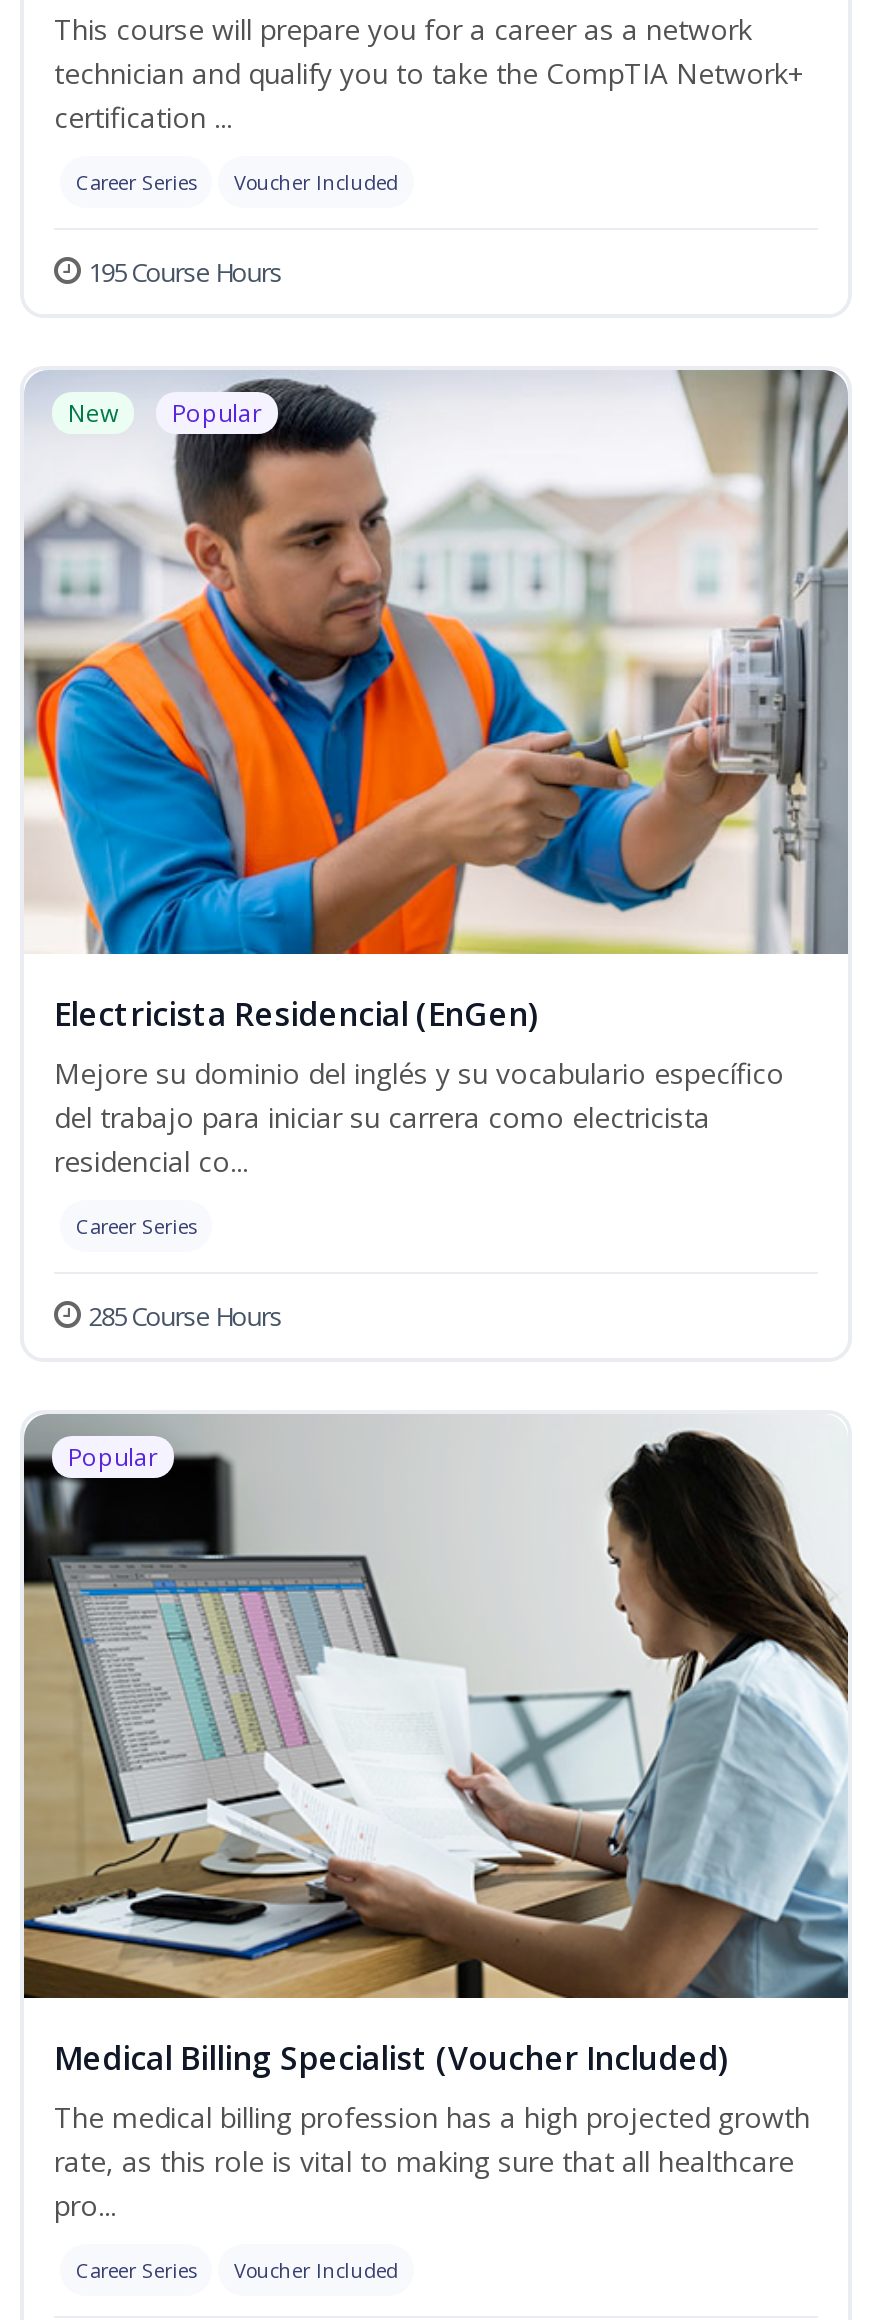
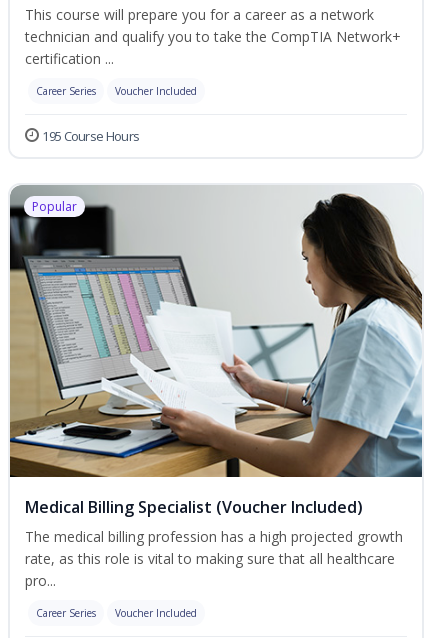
- [image]
- New
- Popular

- Electricista Residencial (EnGen)
- Mejore su dominio del inglés y su vocabulario específico
- del trabajo para iniciar su carrera como electricista
- residencial co...
- Career Series
- 285 Course Hours
